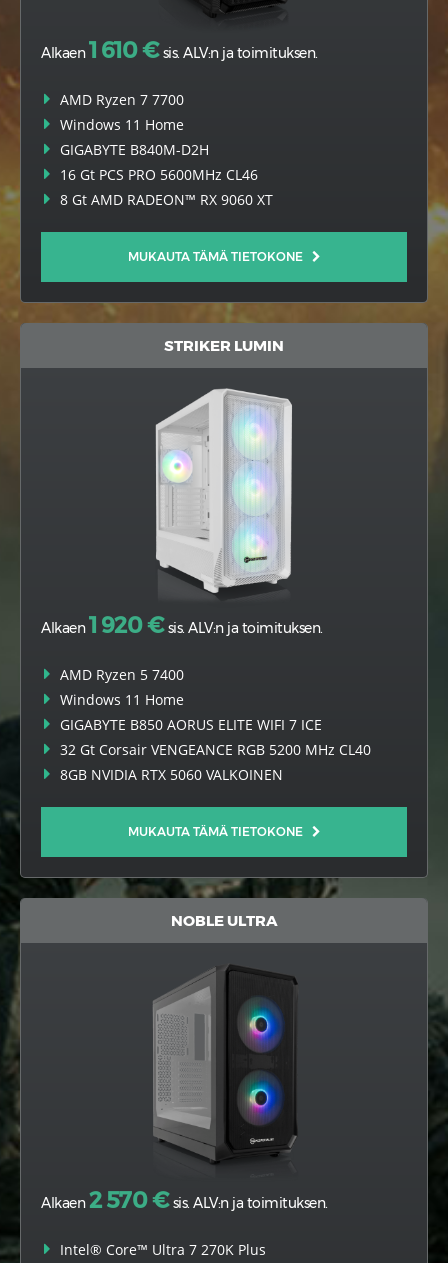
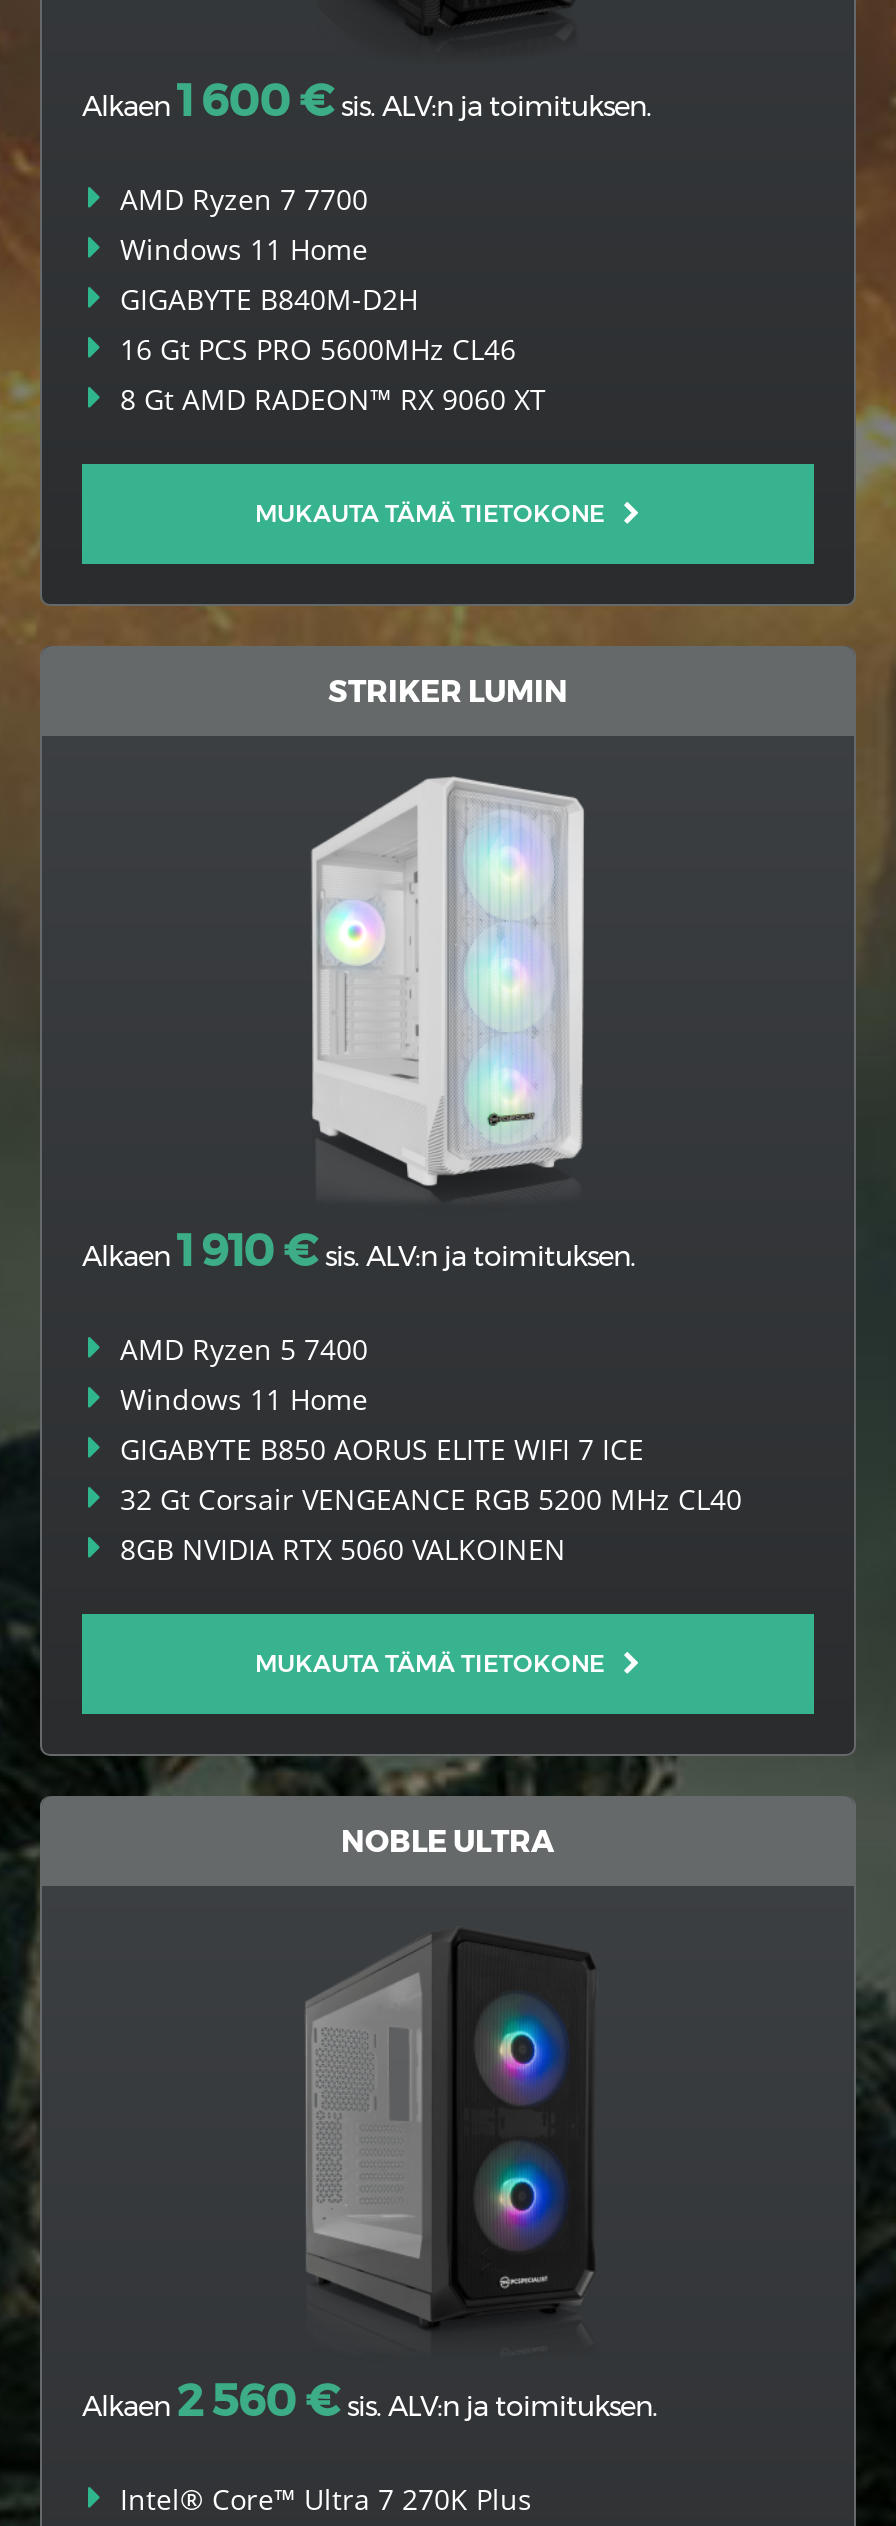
- Alkaen1 610 €sis. ALV:n ja toimituksen.
+ Alkaen1 600 €sis. ALV:n ja toimituksen.

- Alkaen1 920 €sis. ALV:n ja toimituksen.
+ Alkaen1 910 €sis. ALV:n ja toimituksen.

- Alkaen2 570 €sis. ALV:n ja toimituksen.
+ Alkaen2 560 €sis. ALV:n ja toimituksen.
